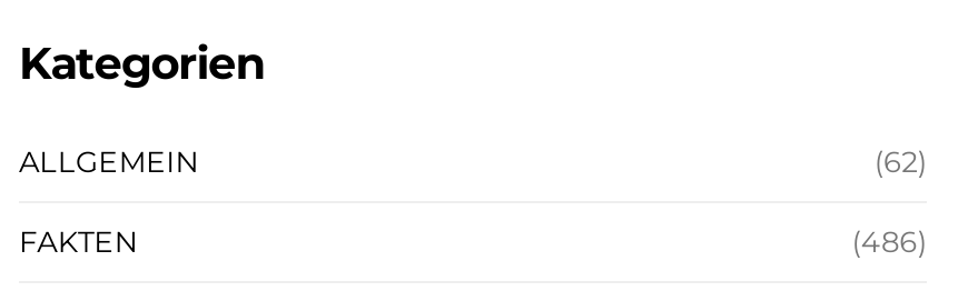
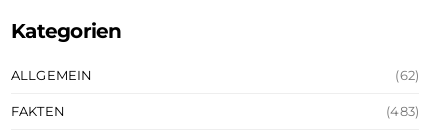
- (486)
+ (483)
